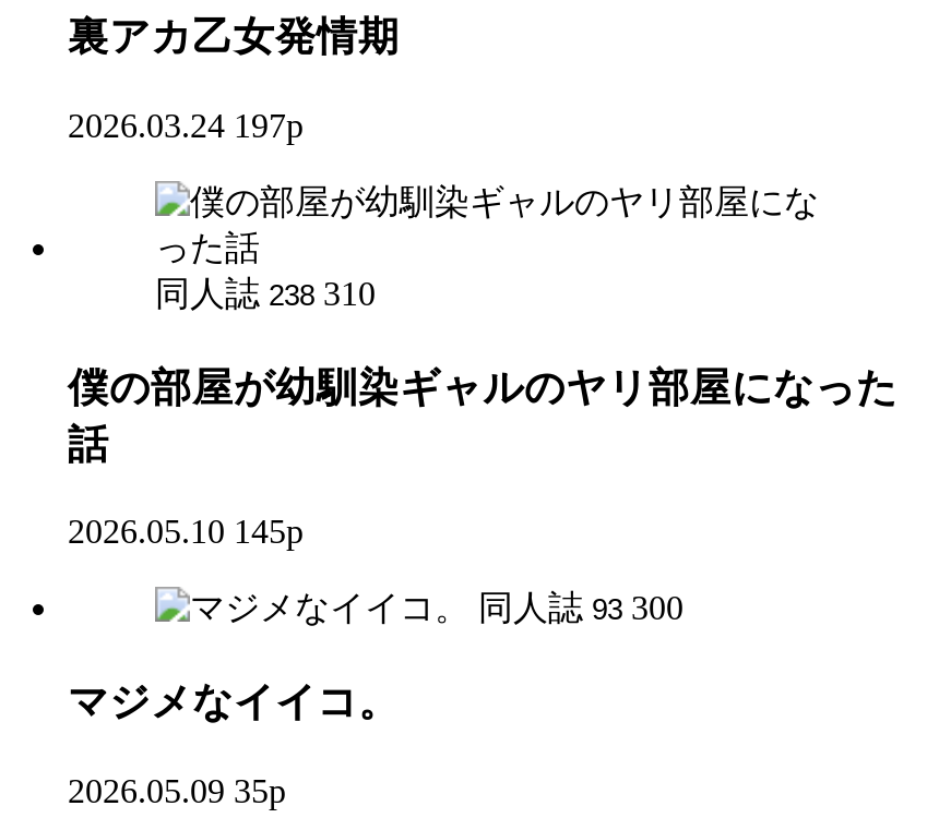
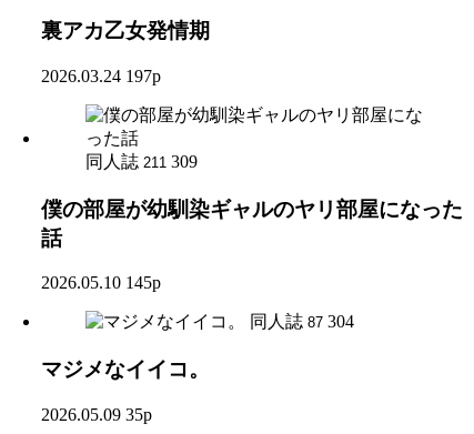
- 同人誌 238 310
+ 同人誌 211 309

- 同人誌 93 300
+ 同人誌 87 304
